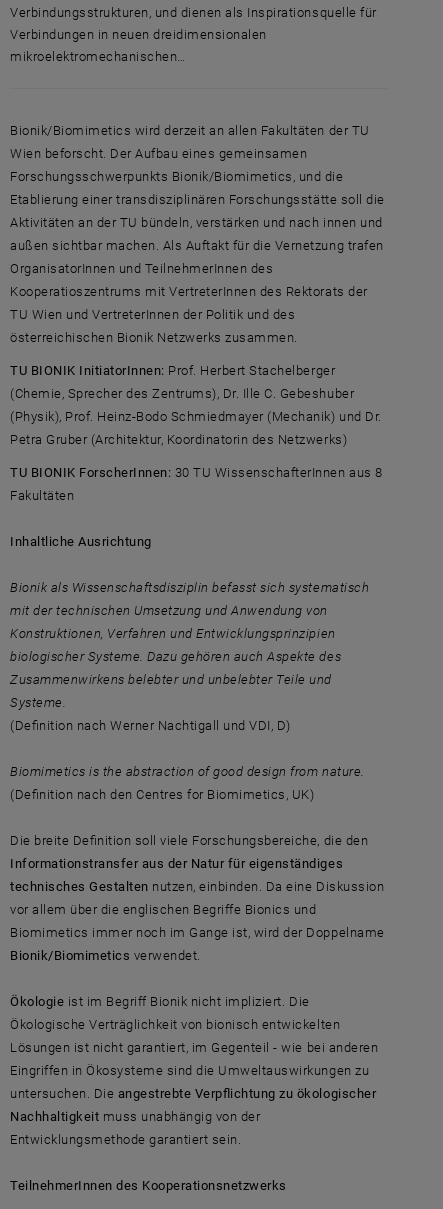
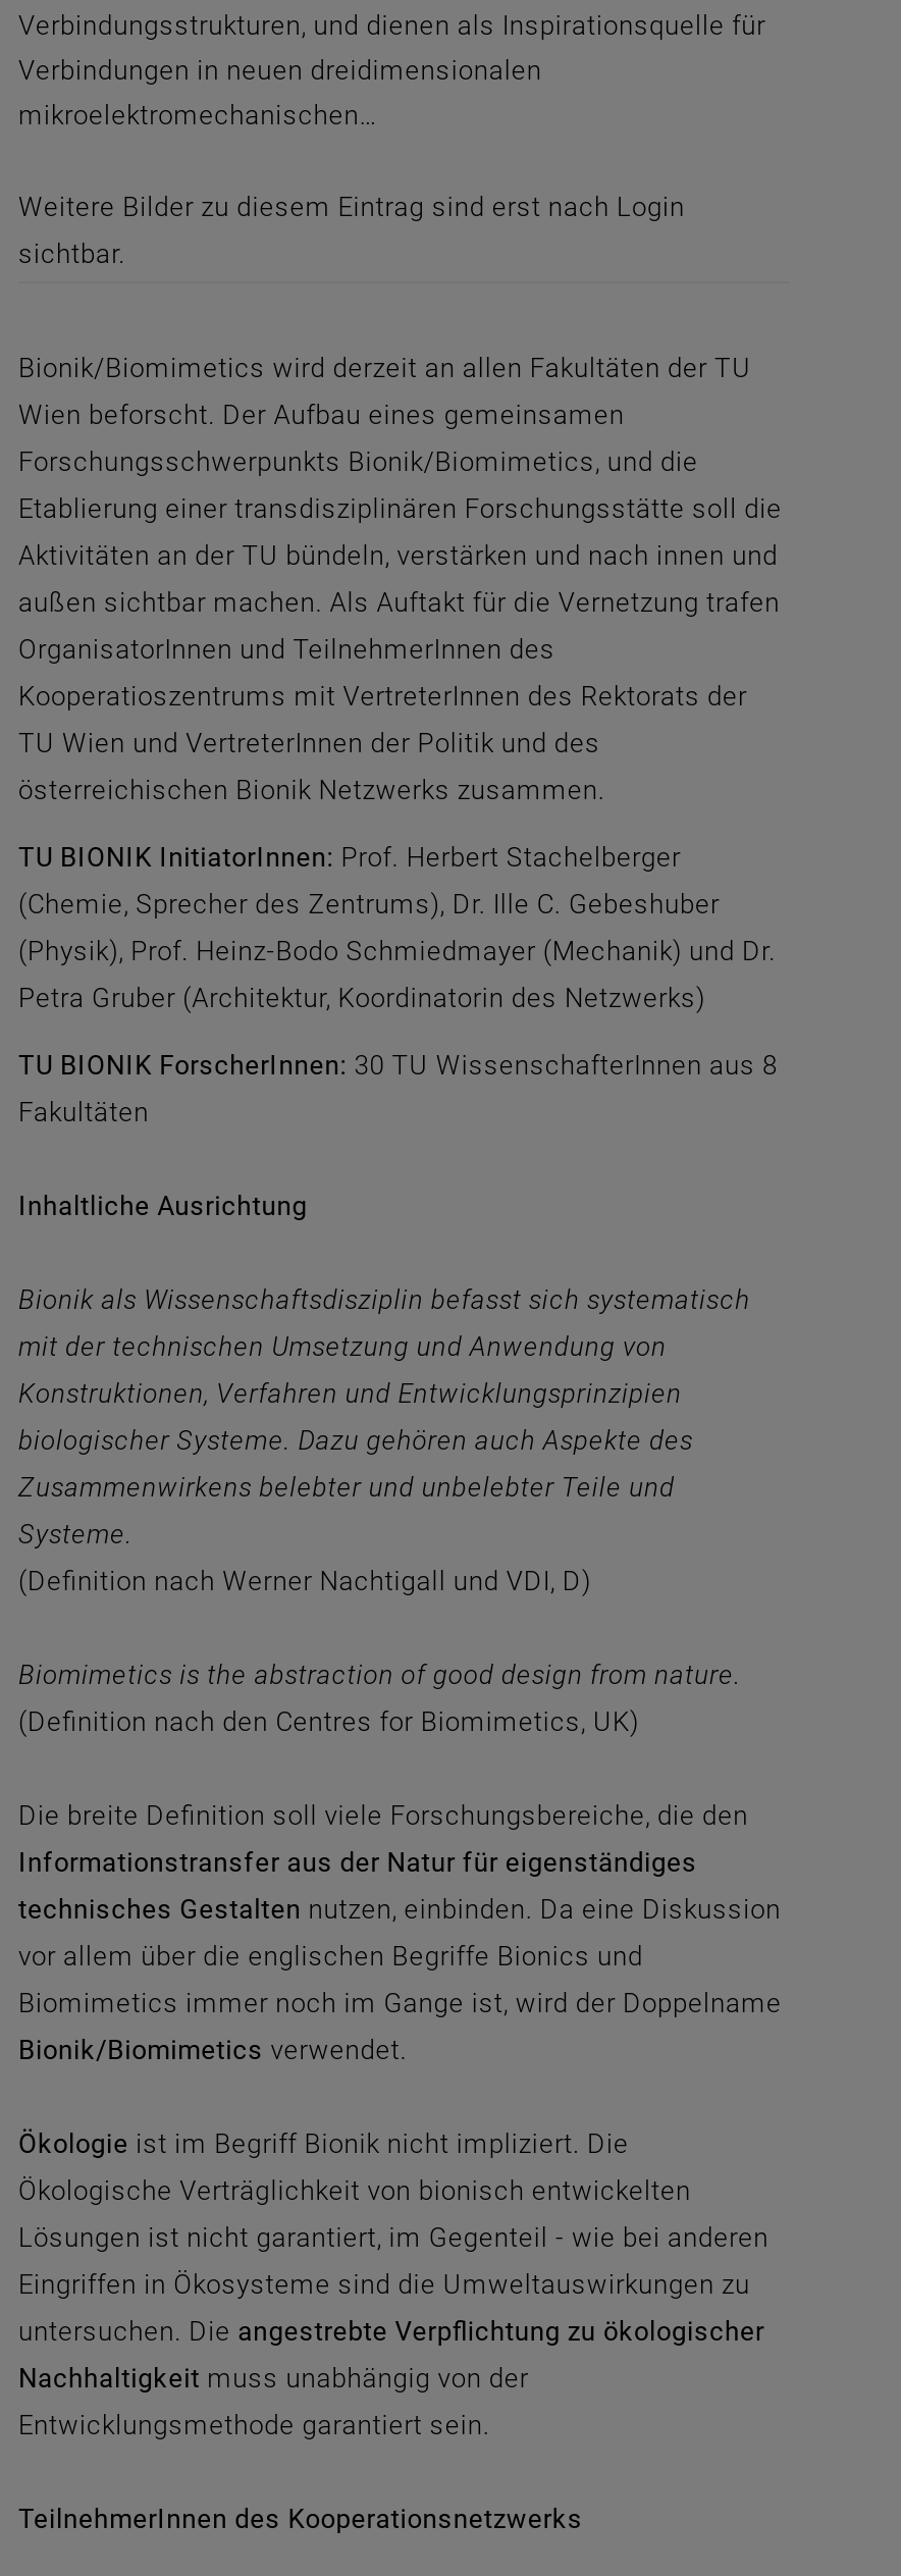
+ Weitere Bilder zu diesem Eintrag sind erst nach Login
+ sichtbar.
